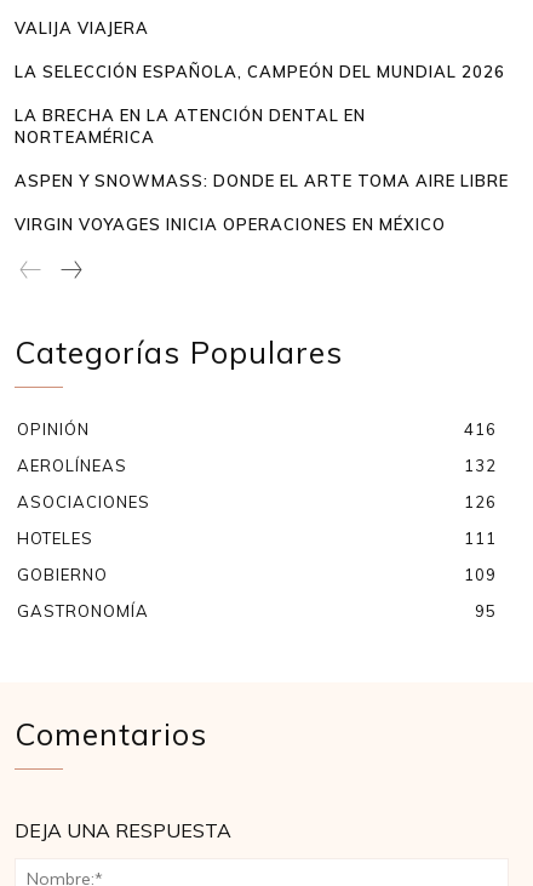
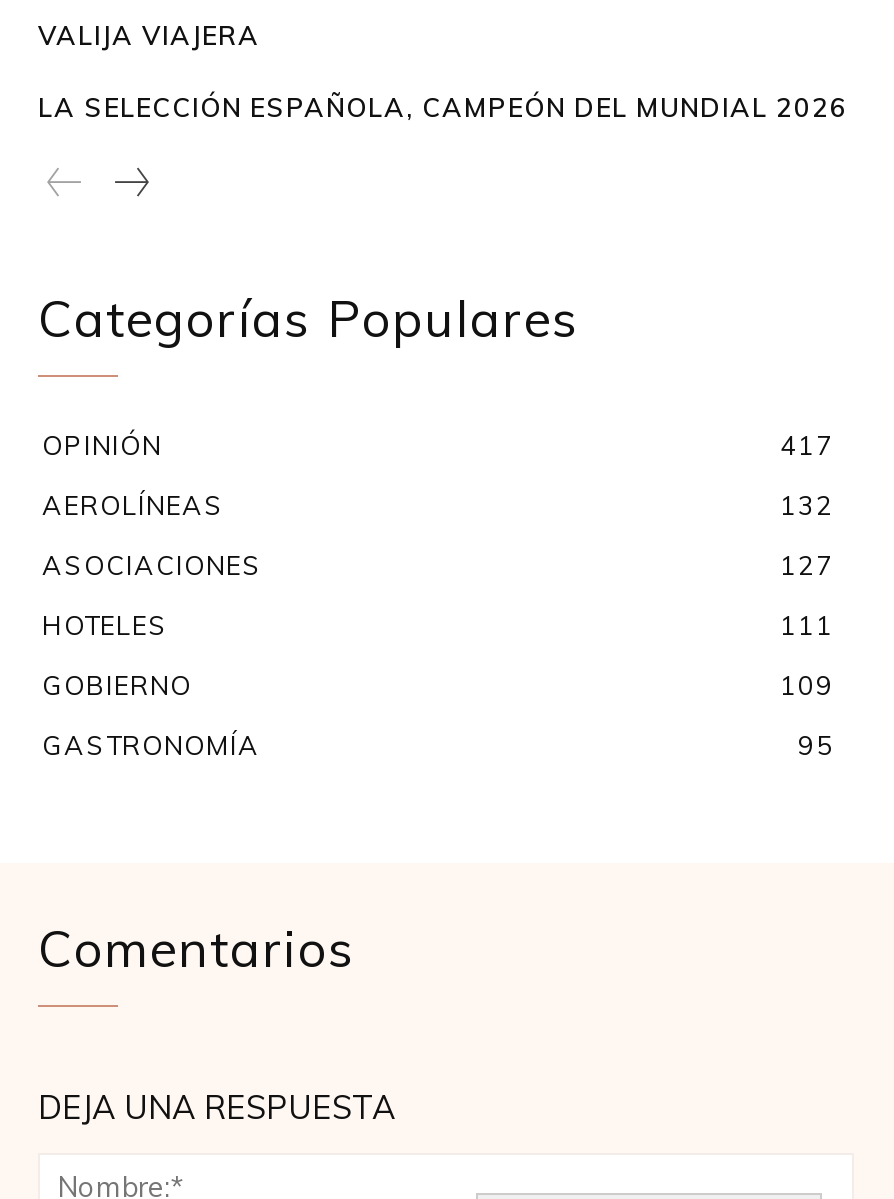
- LA BRECHA EN LA ATENCIÓN DENTAL EN
- NORTEAMÉRICA
- ASPEN Y SNOWMASS: DONDE EL ARTE TOMA AIRE LIBRE
- VIRGIN VOYAGES INICIA OPERACIONES EN MÉXICO

- 416
+ 417

- 126
+ 127
